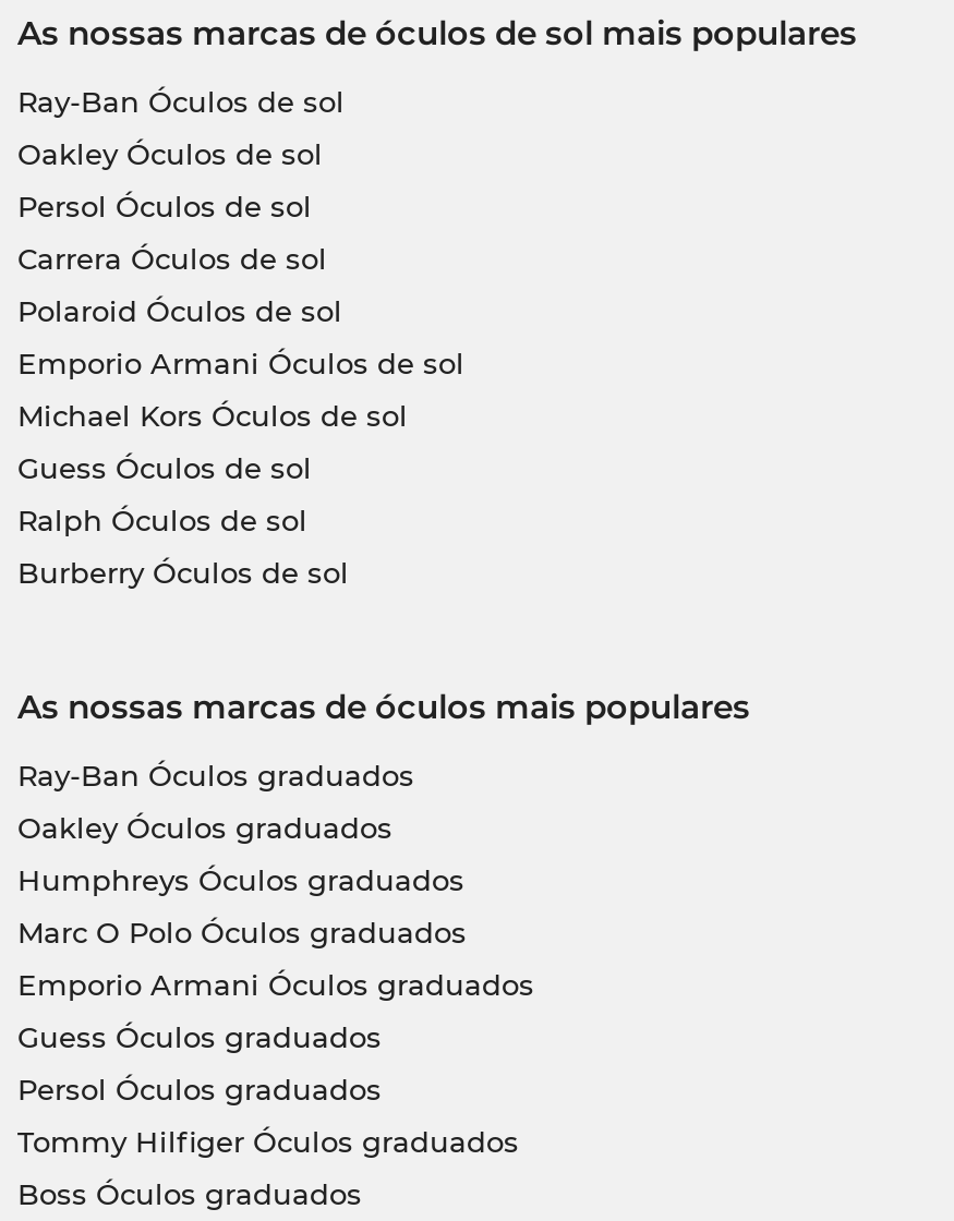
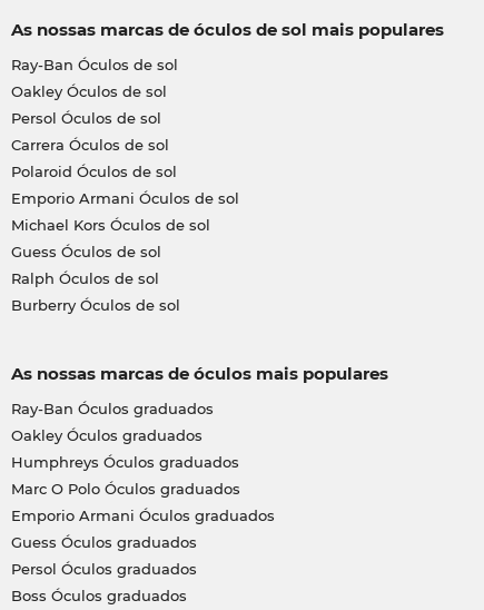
- Tommy Hilfiger Óculos graduados
